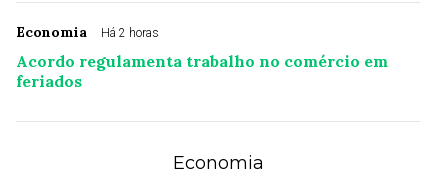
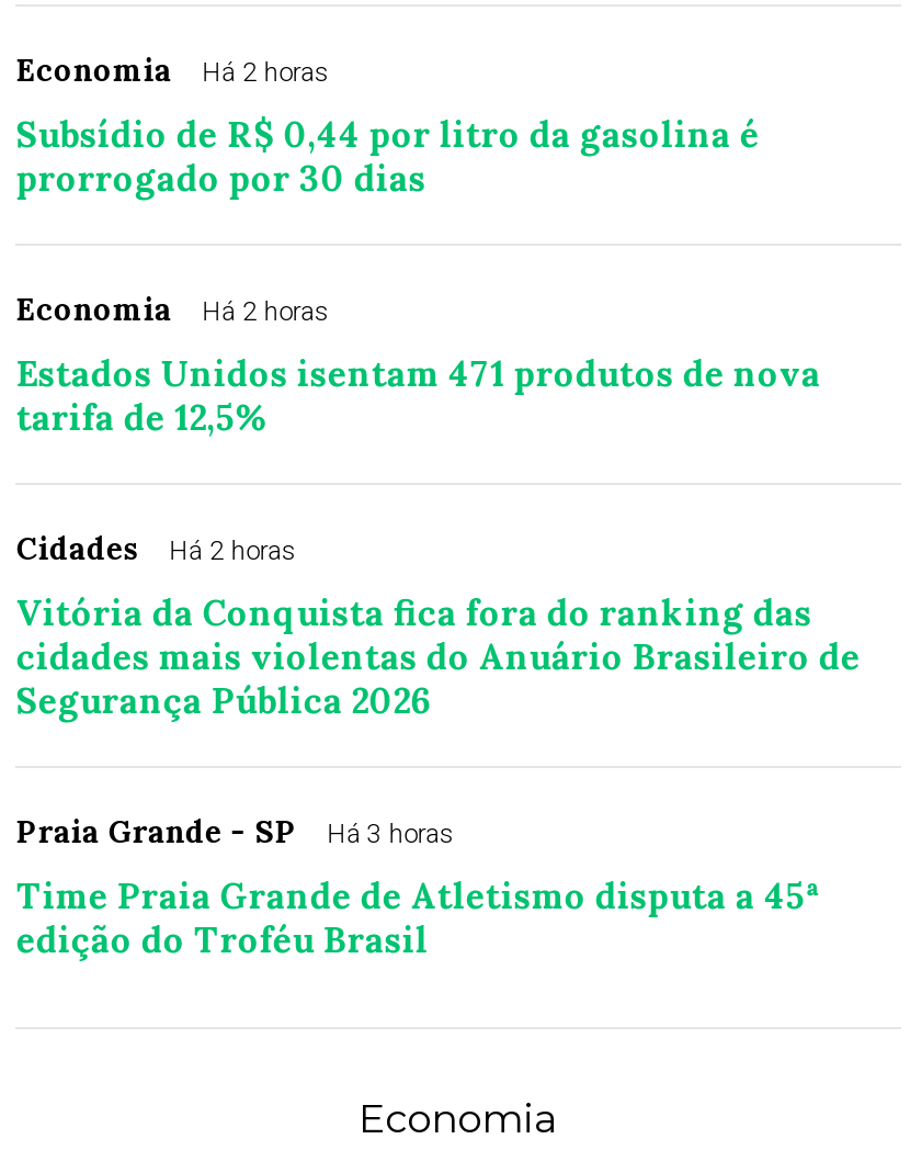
- Acordo regulamenta trabalho no comércio em
- feriados
+ Subsídio de R$ 0,44 por litro da gasolina é
+ prorrogado por 30 dias
+ Economia
+ Há 2 horas
+ Estados Unidos isentam 471 produtos de nova
+ tarifa de 12,5%
+ Cidades
+ Há 2 horas
+ Vitória da Conquista fica fora do ranking das
+ cidades mais violentas do Anuário Brasileiro de
+ Segurança Pública 2026
+ Praia Grande - SP
+ Há 3 horas
+ Time Praia Grande de Atletismo disputa a 45ª
+ edição do Troféu Brasil
